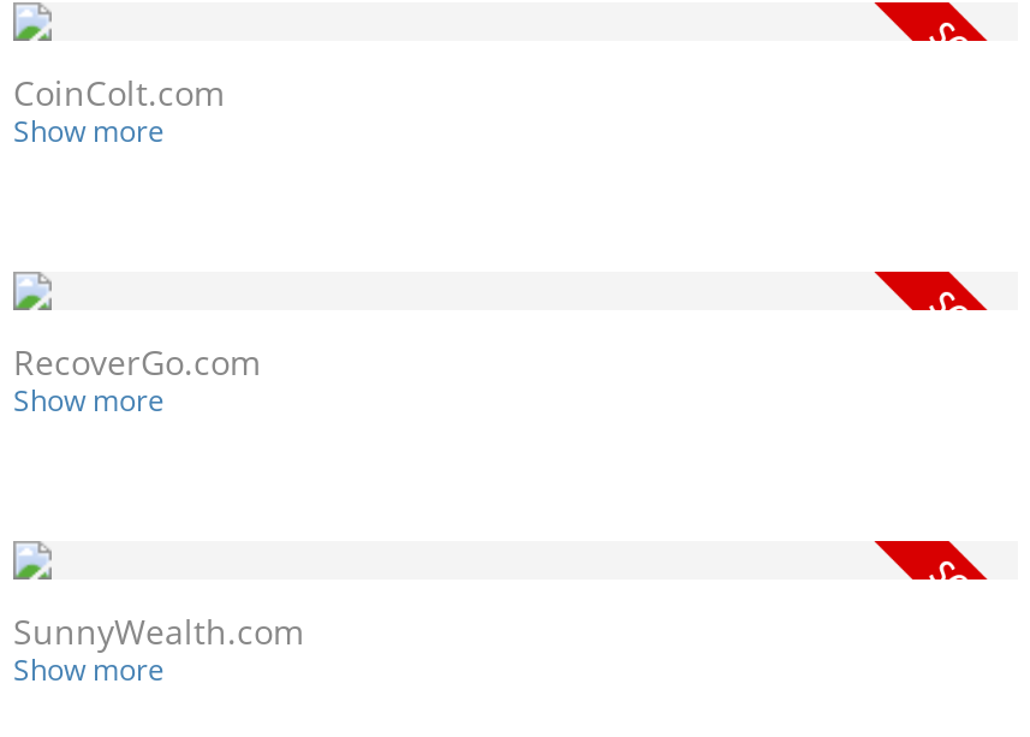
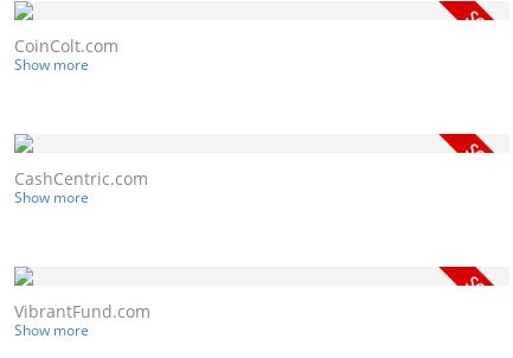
- RecoverGo.com
+ CashCentric.com

- SunnyWealth.com
+ VibrantFund.com
